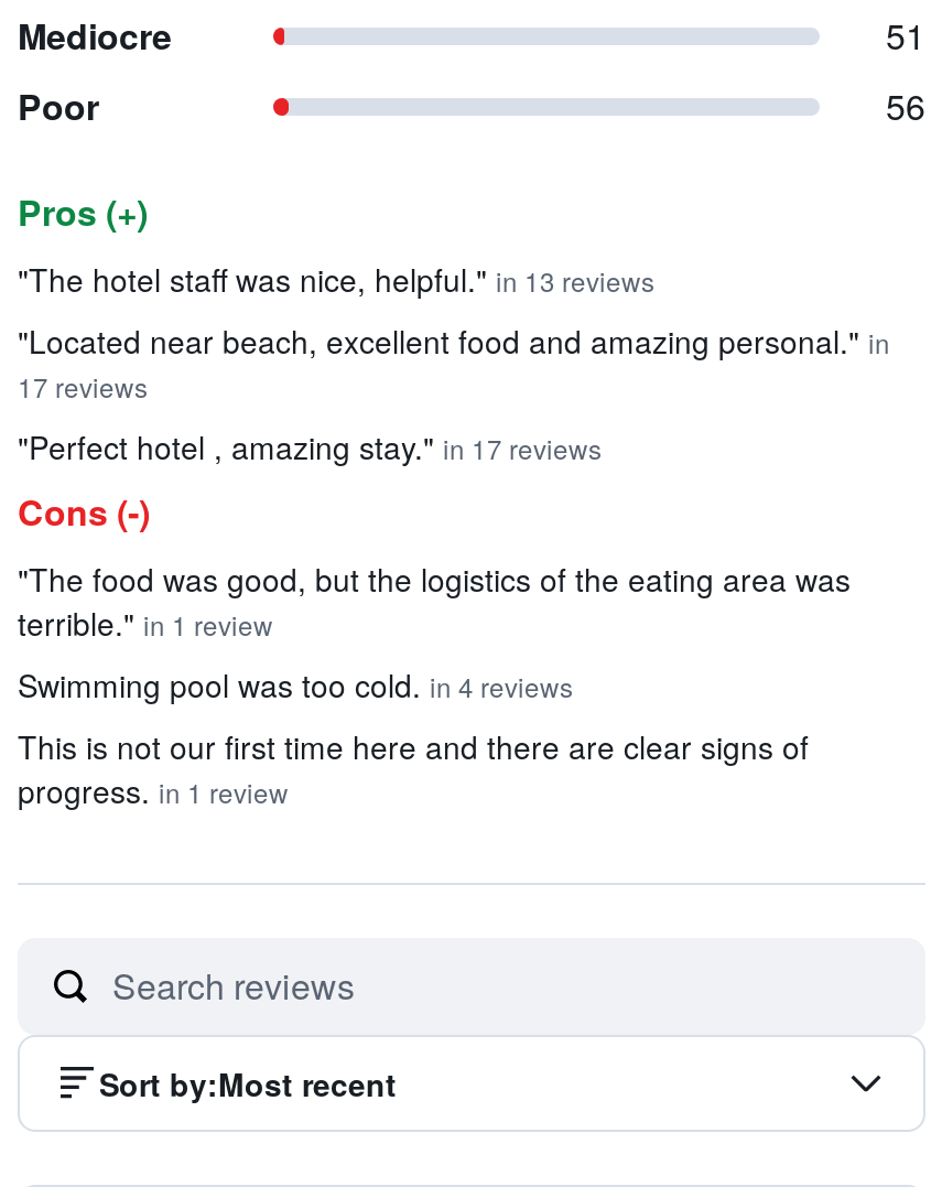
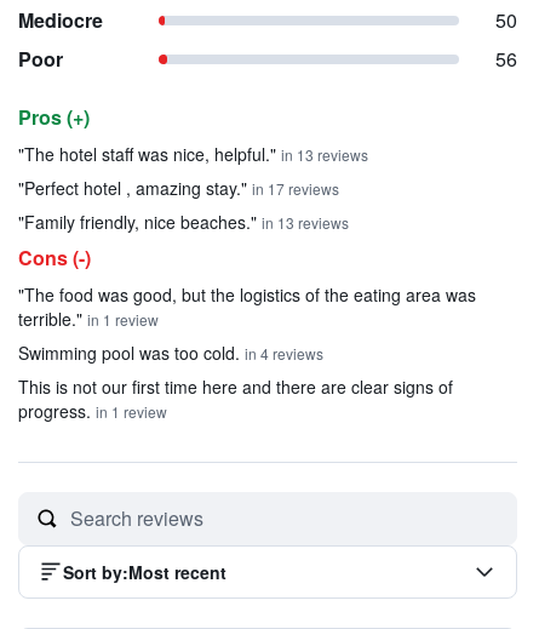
- 51
+ 50

- "Located near beach, excellent food and amazing personal." in
- 17 reviews

moved up: "Perfect hotel , amazing stay." in 17 reviews

+ "Family friendly, nice beaches." in 13 reviews
